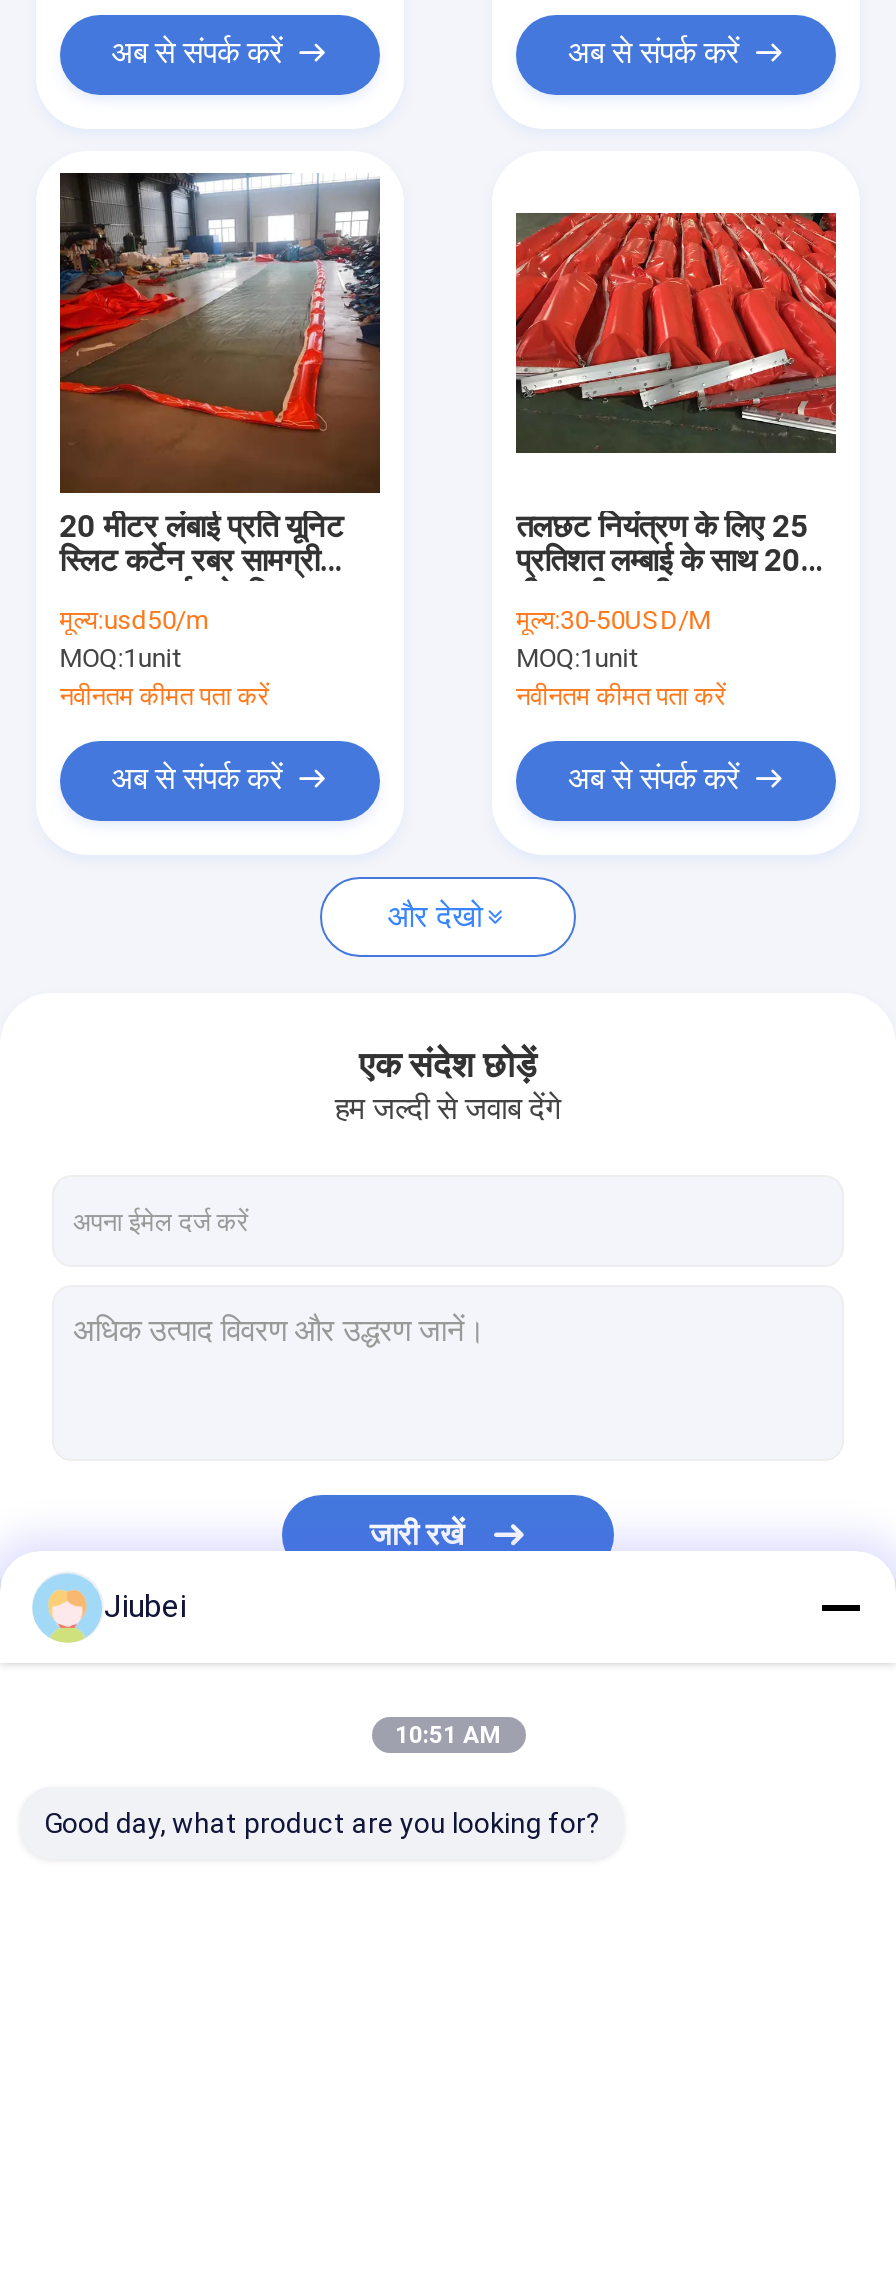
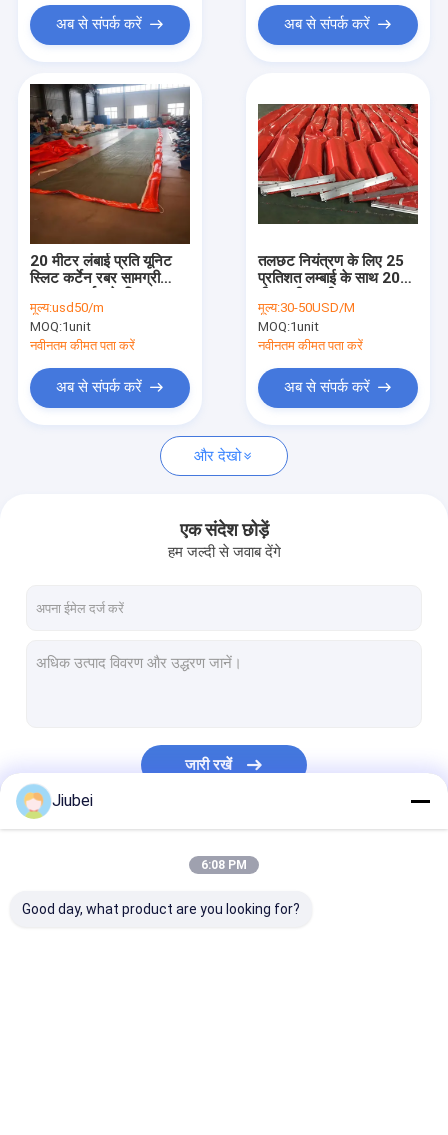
- 10:51 AM
+ 6:08 PM
